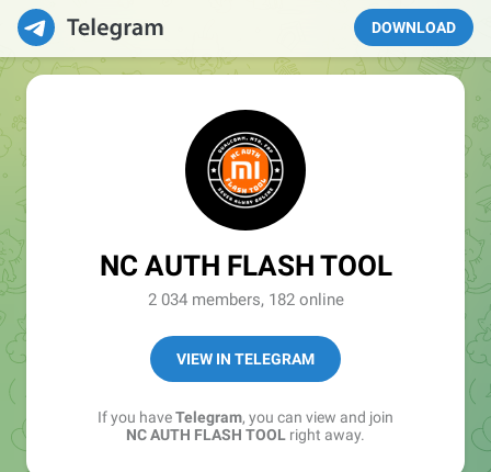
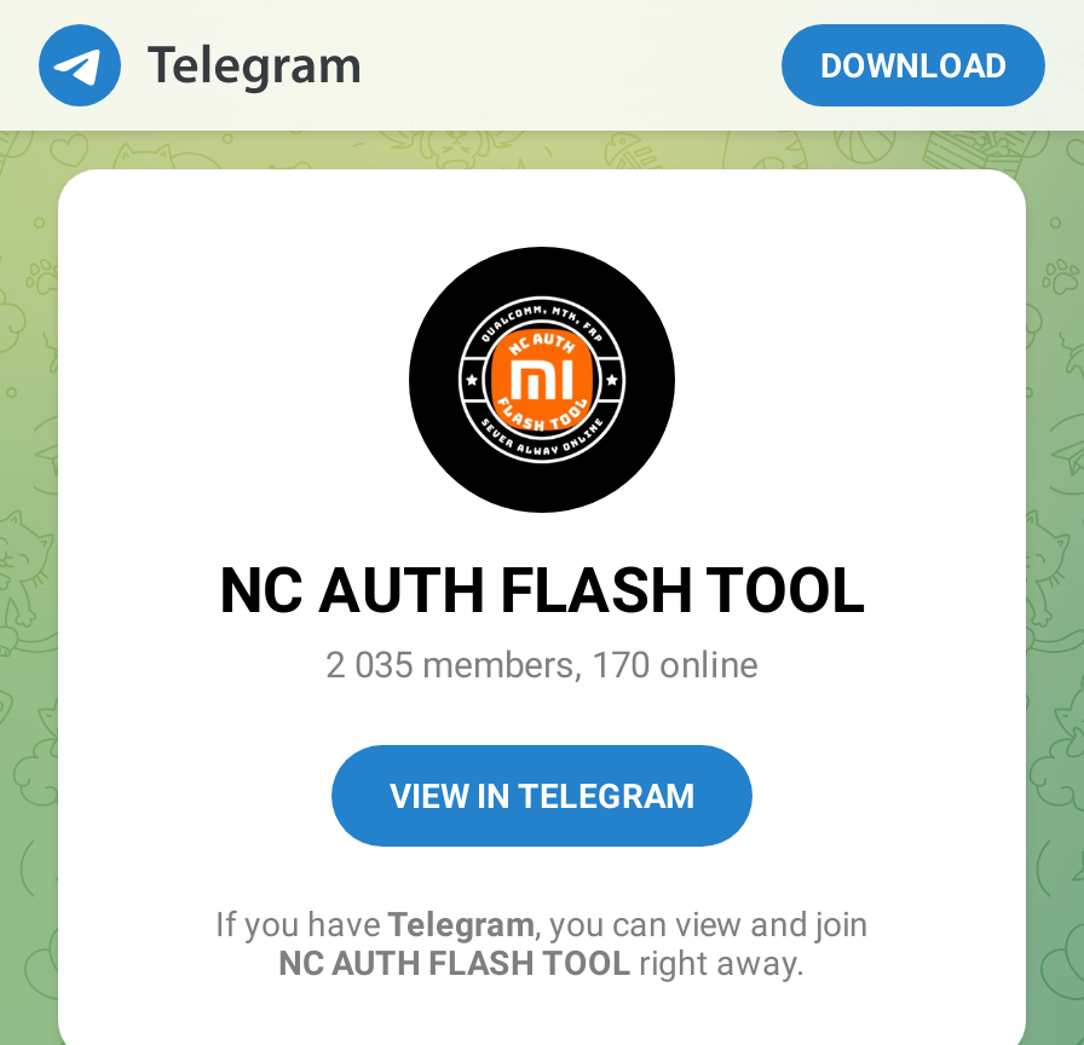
- 2 034 members, 182 online
+ 2 035 members, 170 online
